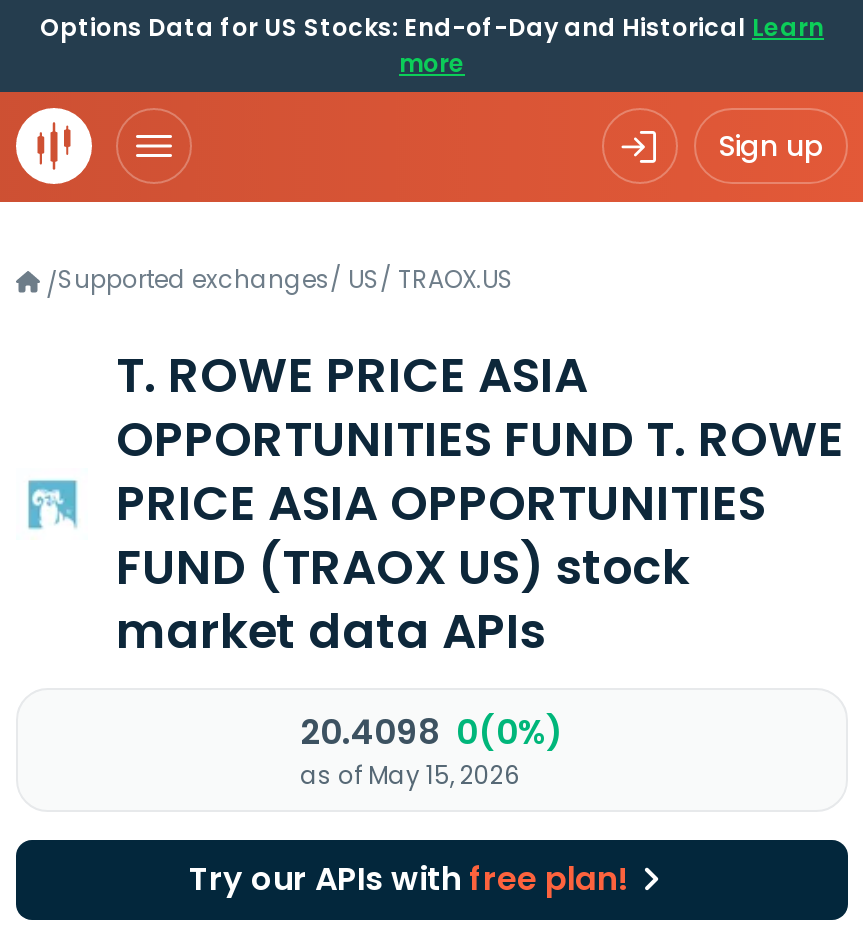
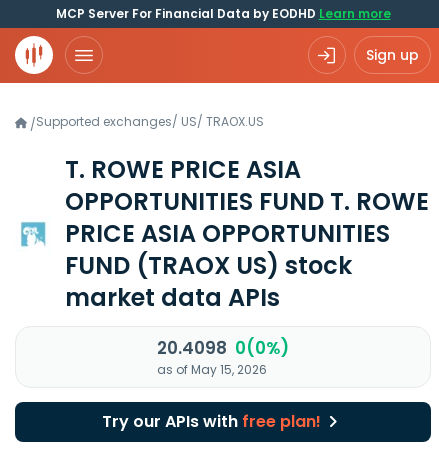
- Options Data for US Stocks: End-of-Day and Historical Learn
- more
+ MCP Server For Financial Data by EODHD Learn more
